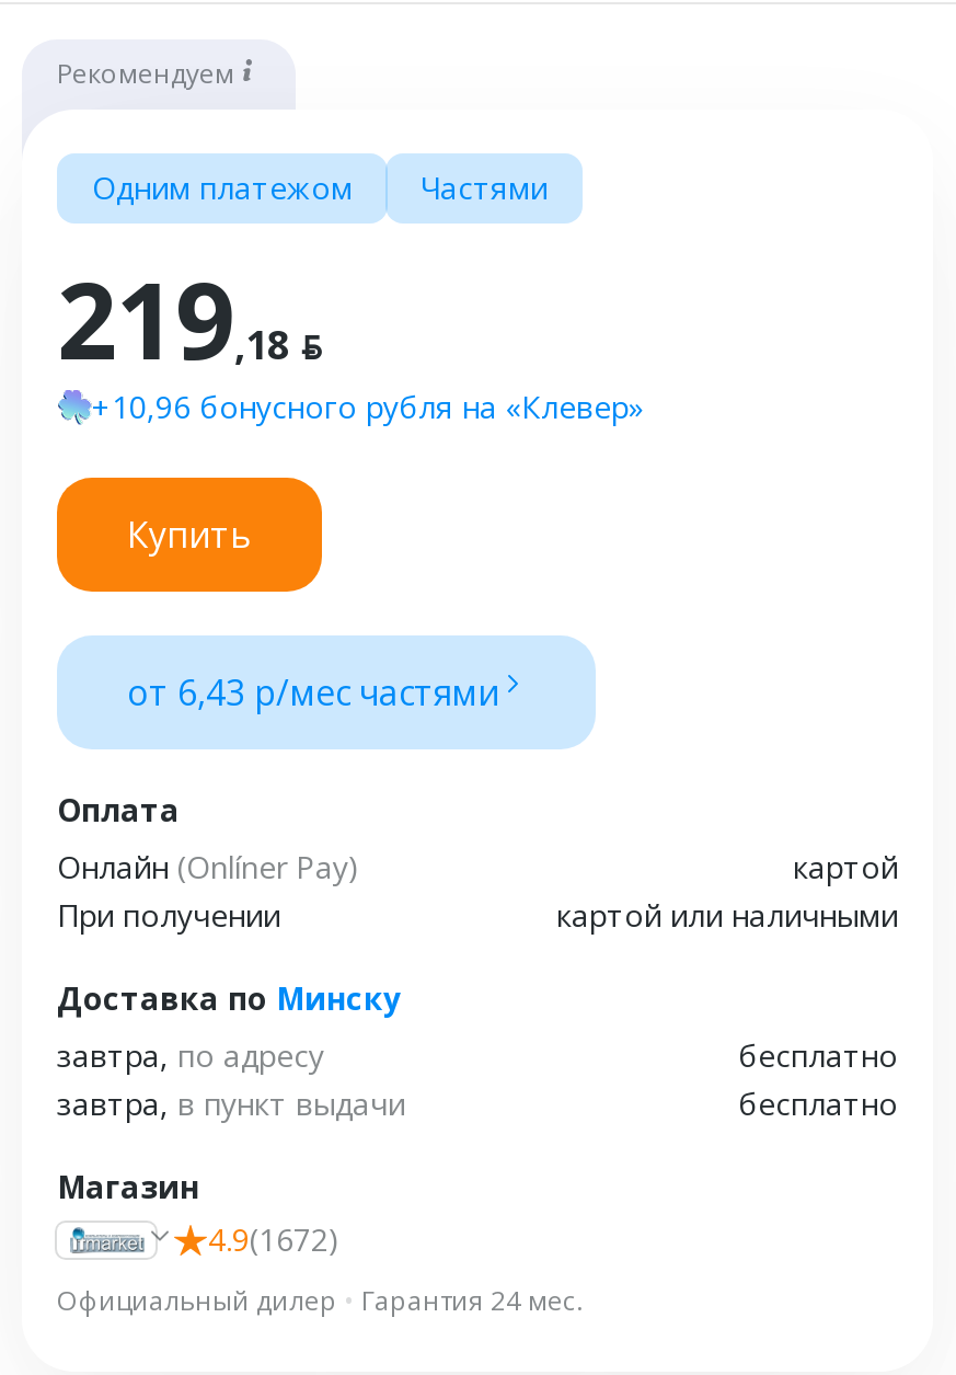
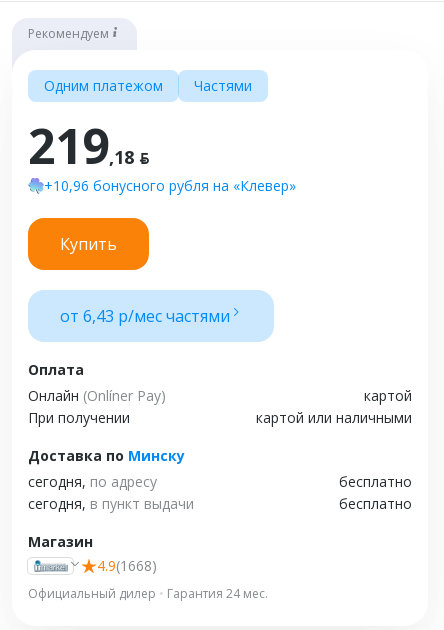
- завтра, по адресу
+ сегодня, по адресу

- завтра, в пункт выдачи
+ сегодня, в пункт выдачи

- 4.9(1672)
+ 4.9(1668)
